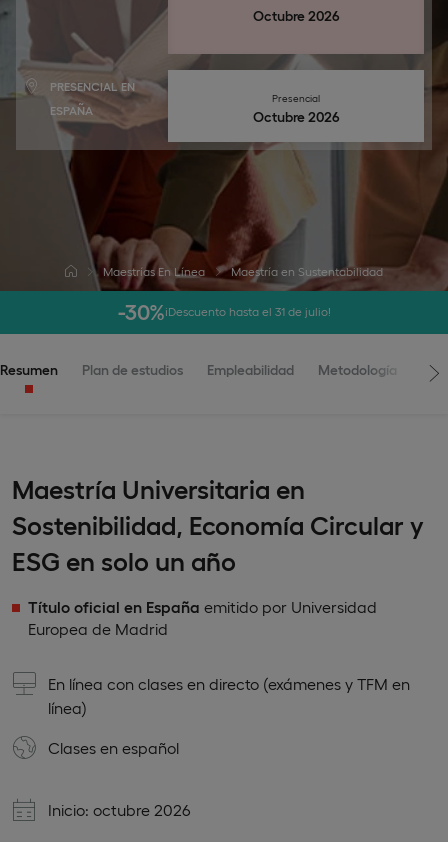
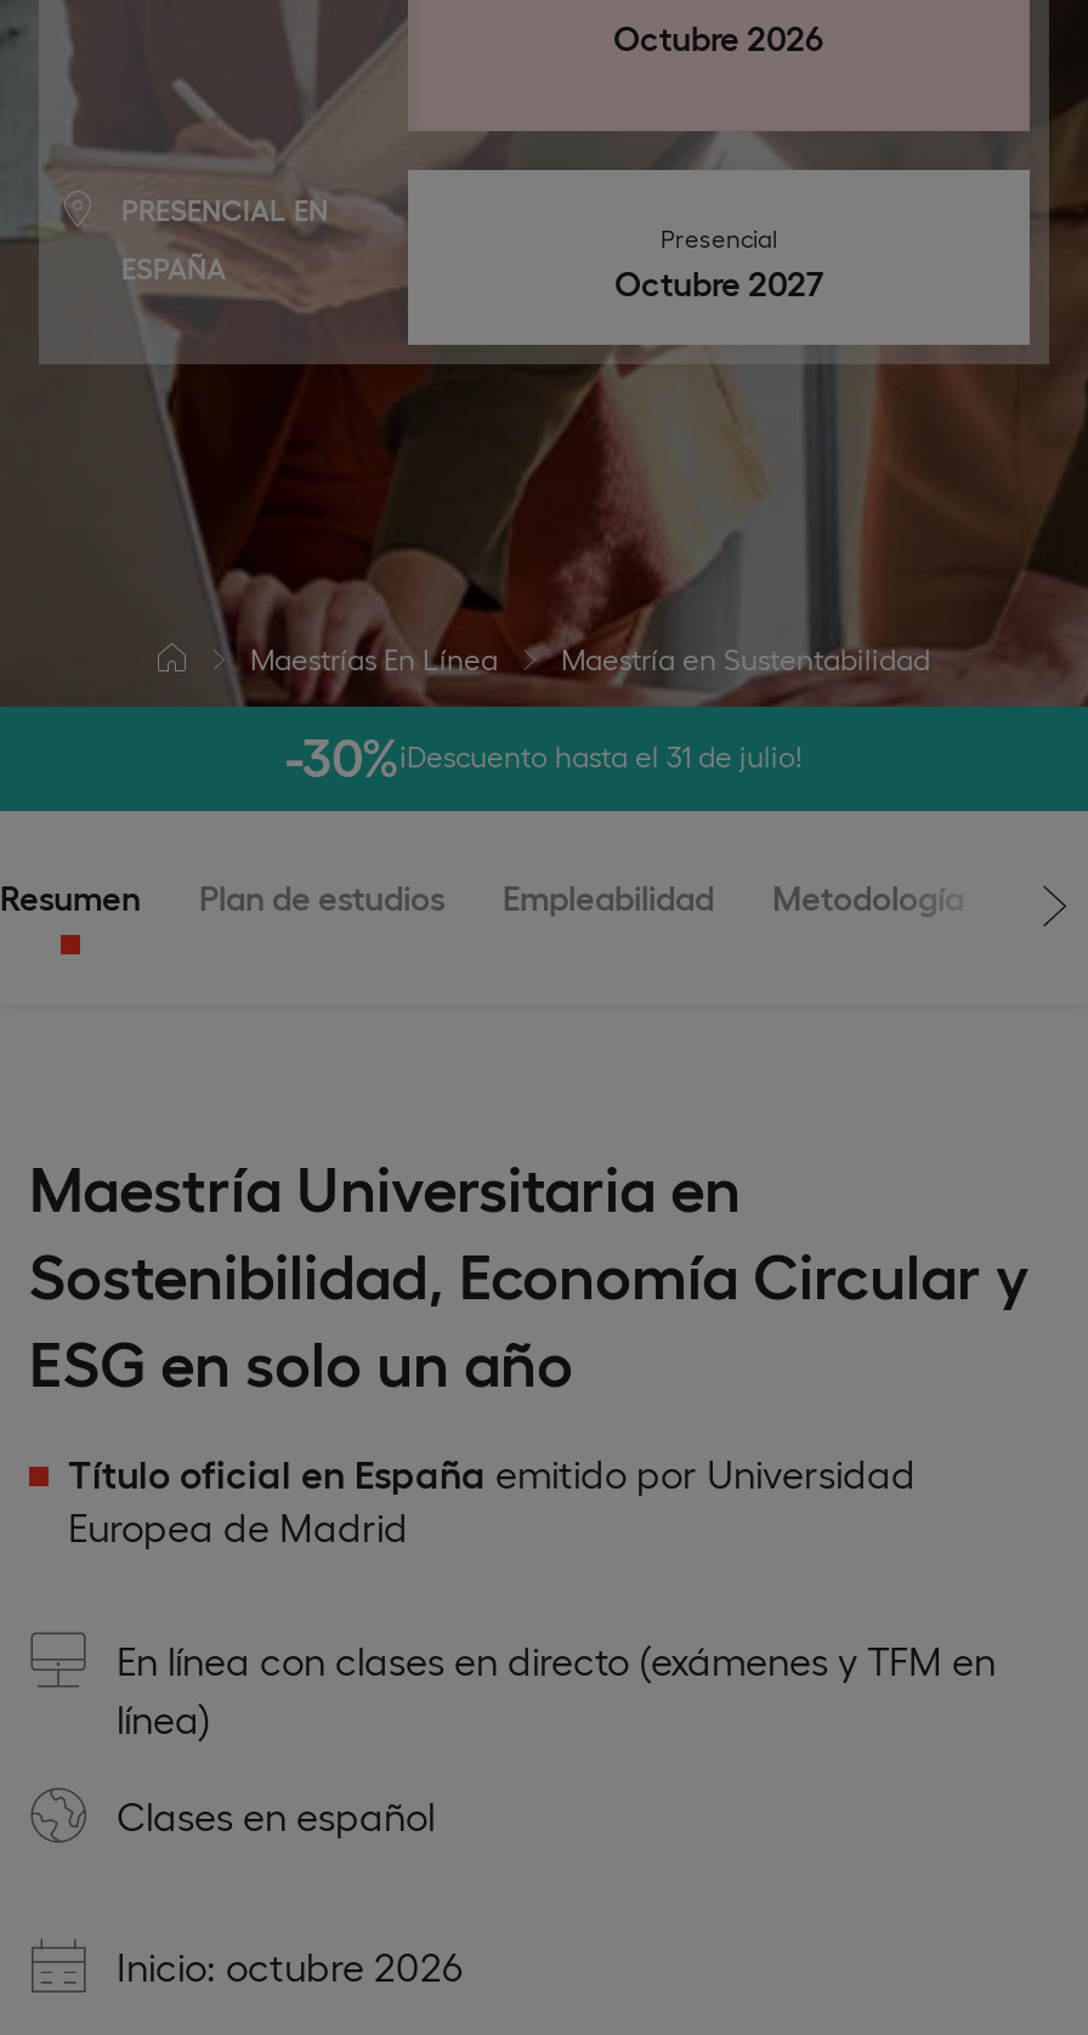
- octubre 2026
+ octubre 2027
